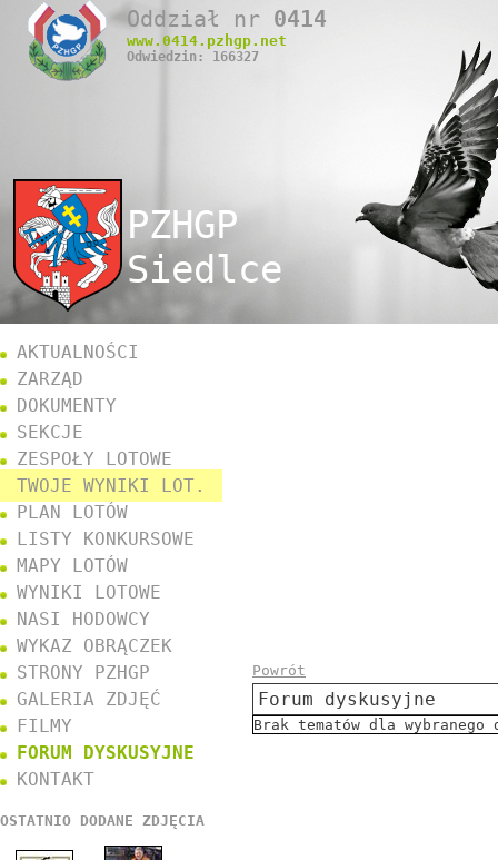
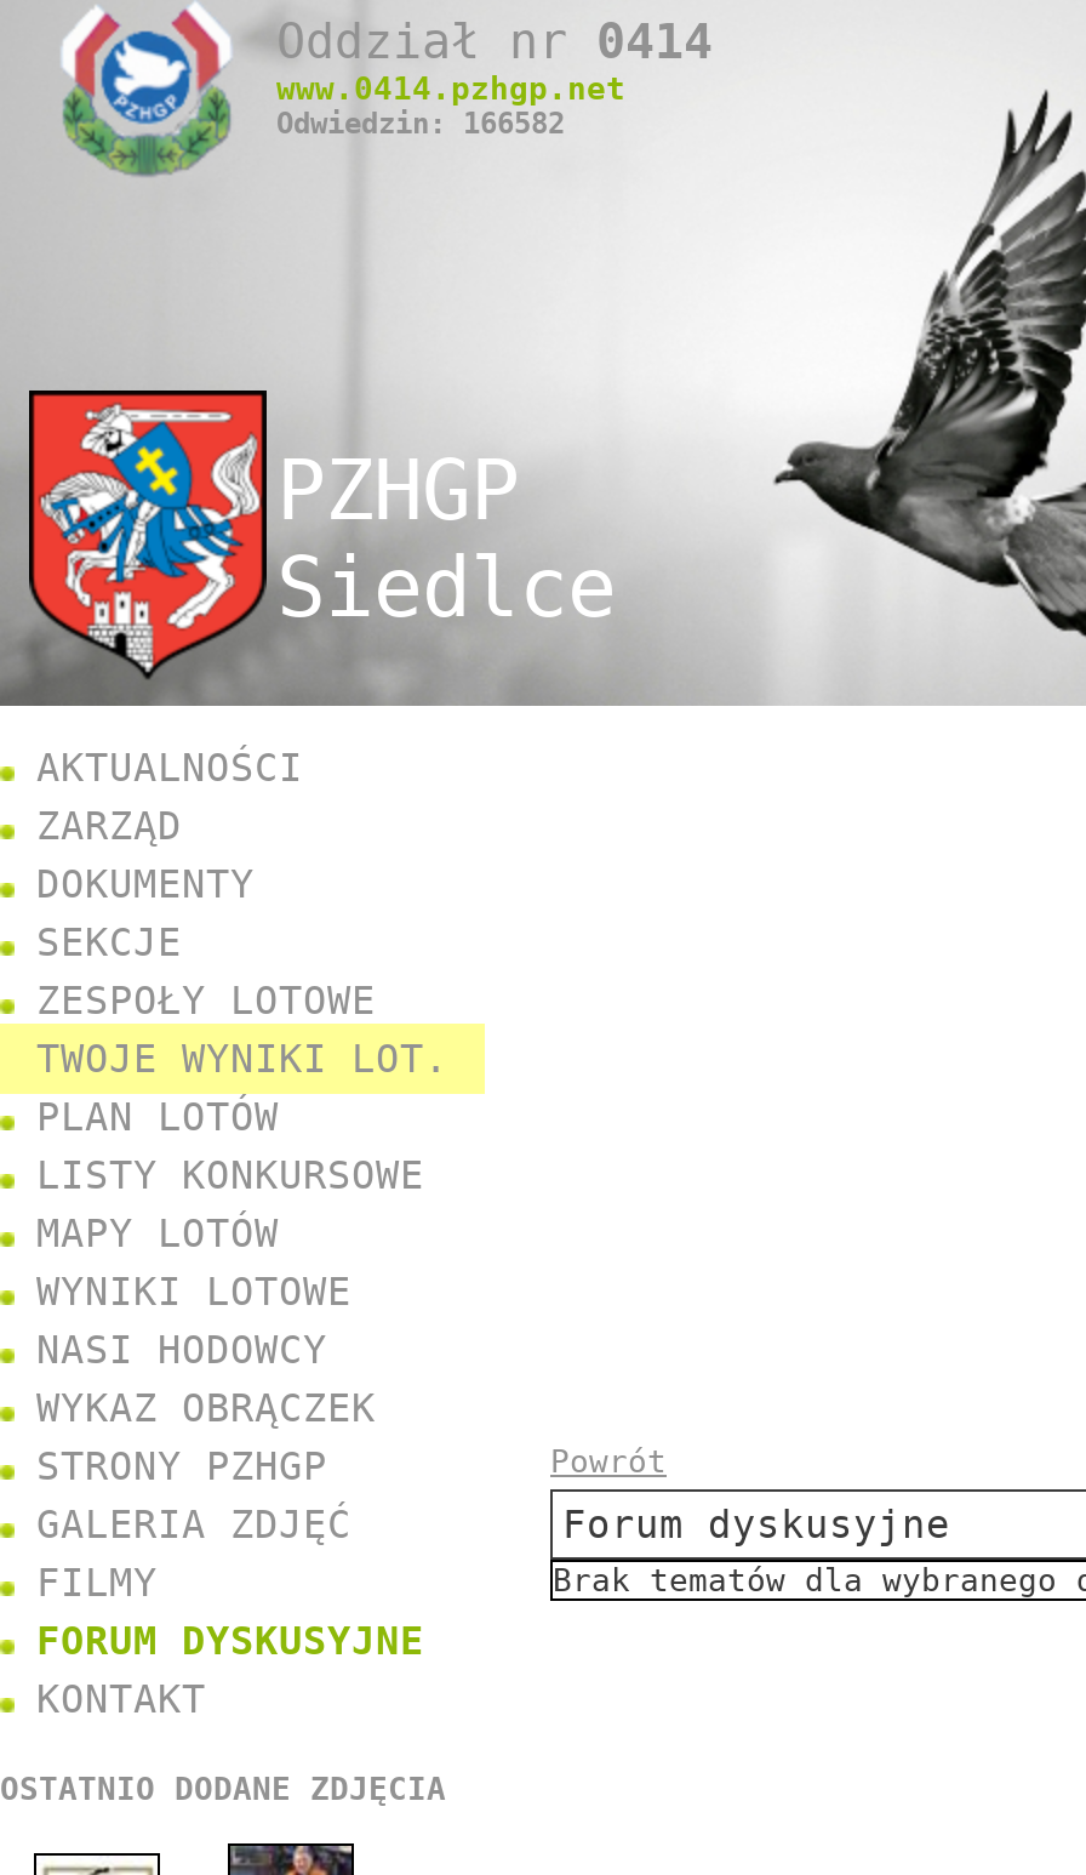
- Odwiedzin: 166327
+ Odwiedzin: 166582
